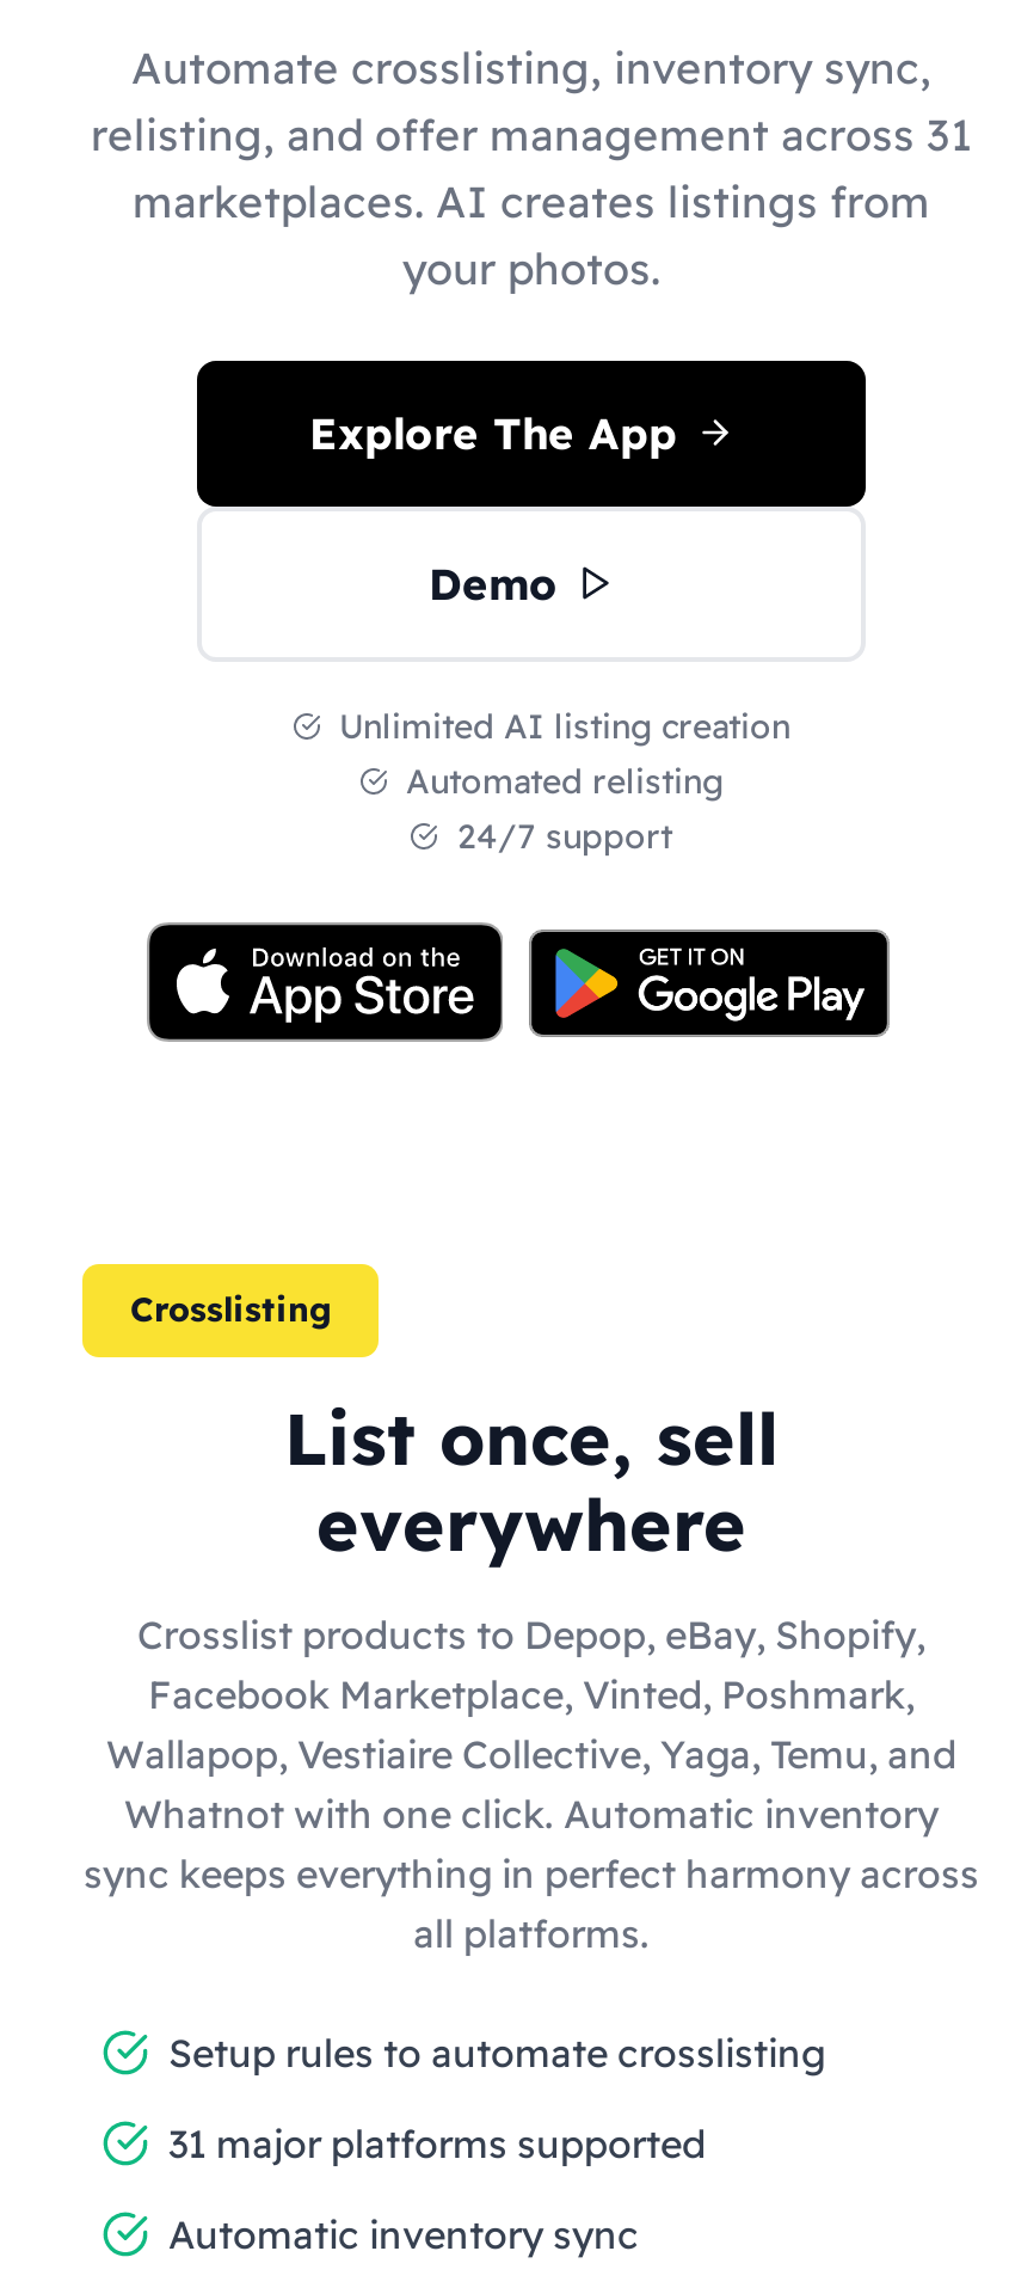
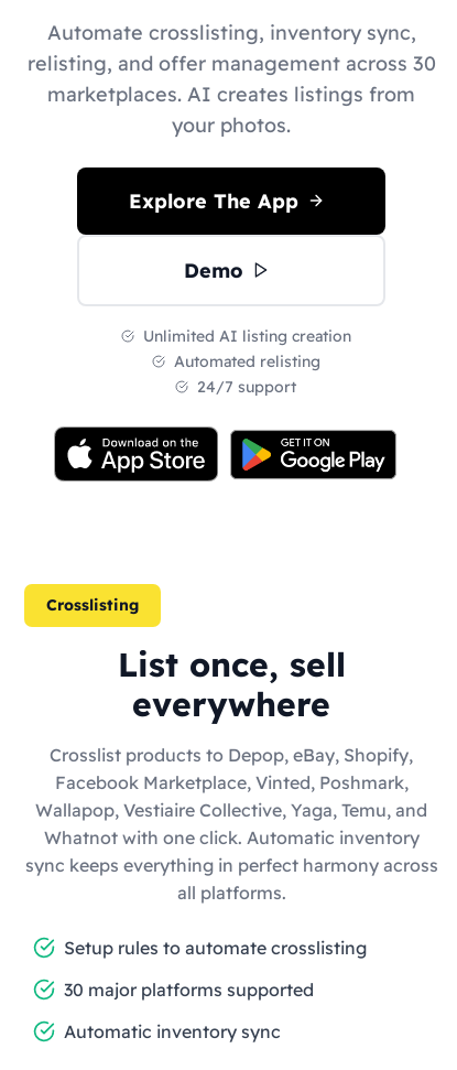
- relisting, and offer management across 31
+ relisting, and offer management across 30

- 31 major platforms supported
+ 30 major platforms supported
